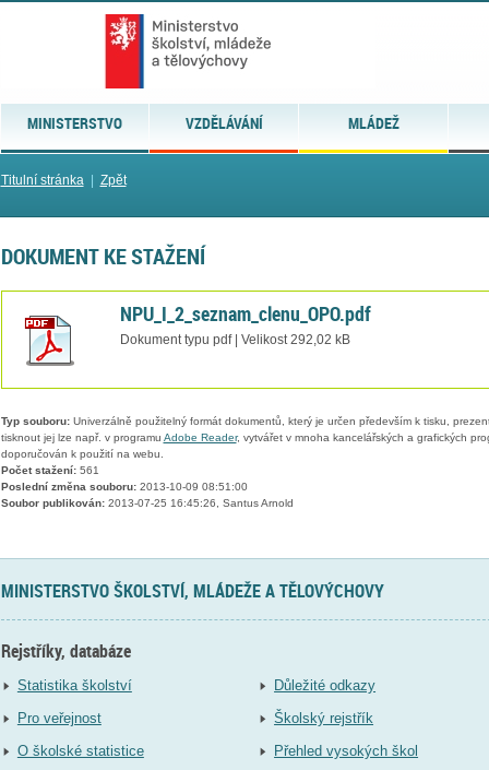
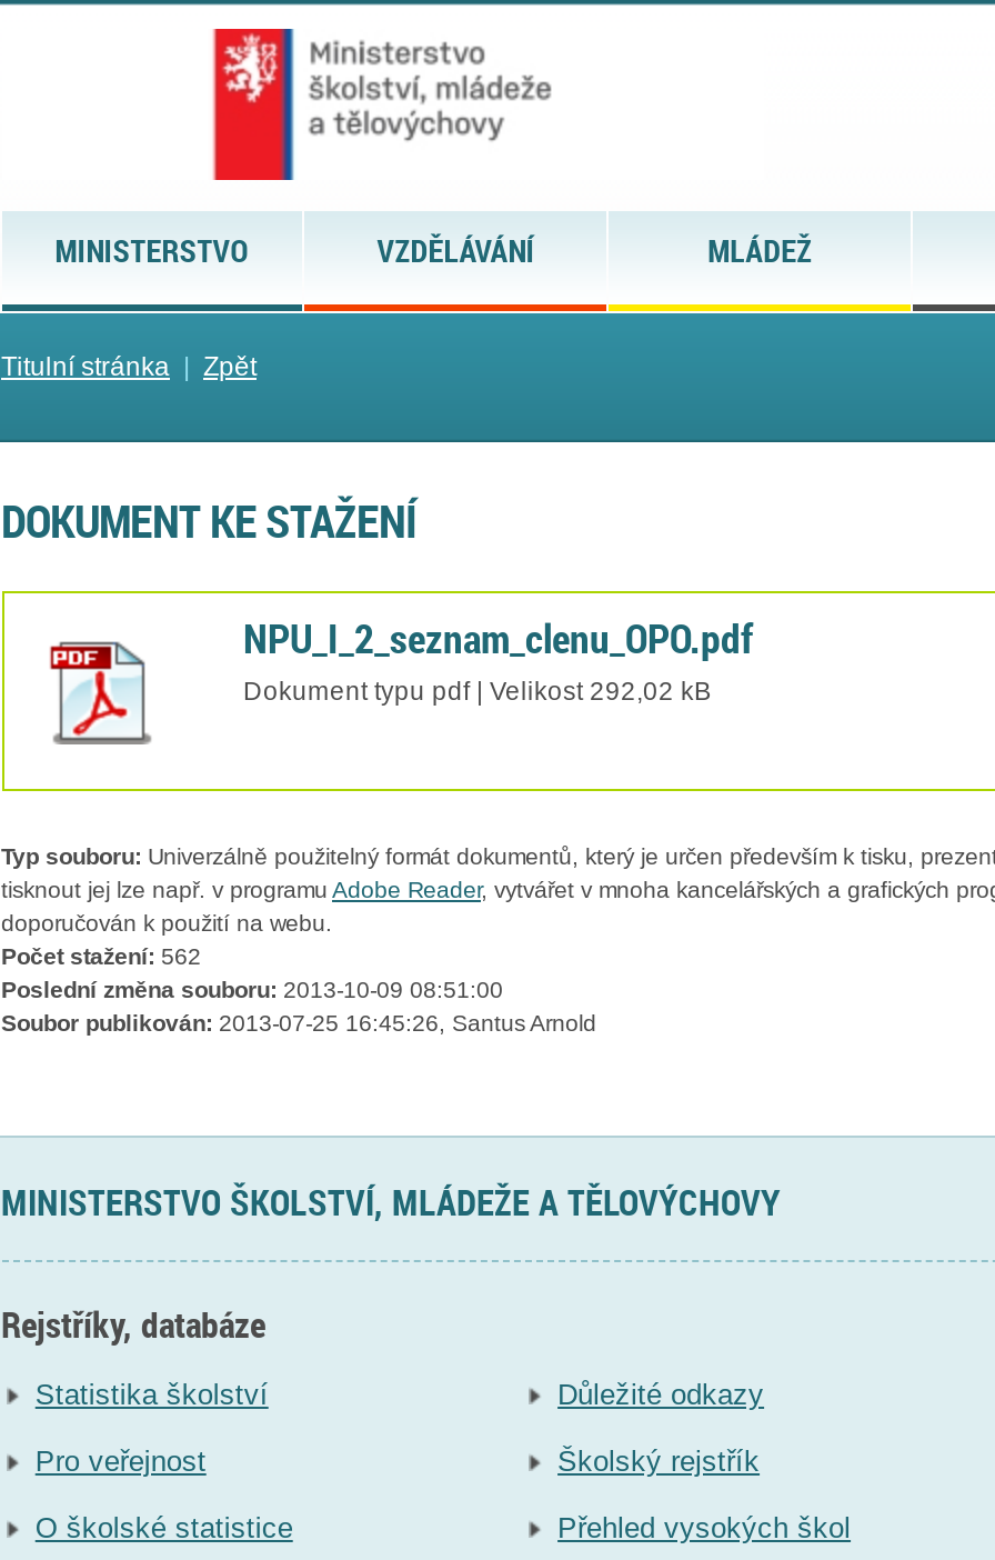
- Počet stažení: 561
+ Počet stažení: 562
